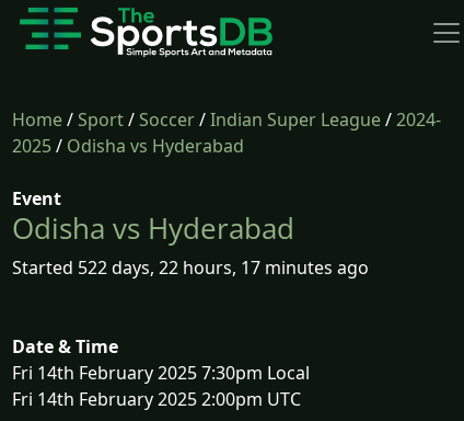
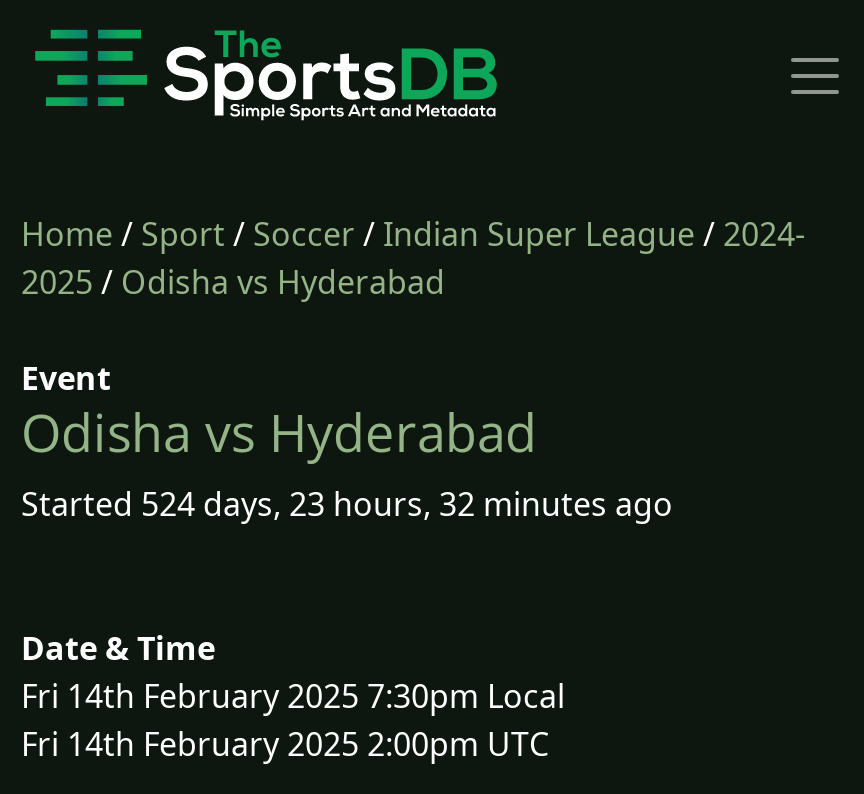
- Started 522 days, 22 hours, 17 minutes ago
+ Started 524 days, 23 hours, 32 minutes ago
